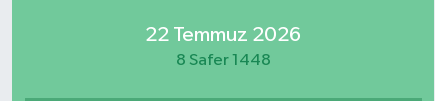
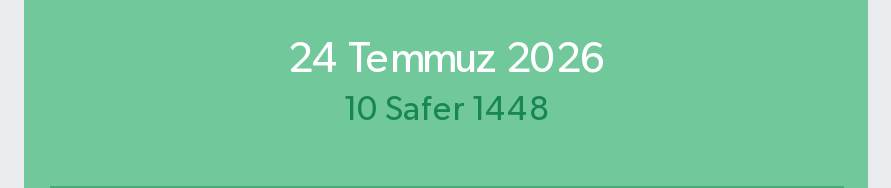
- 22 Temmuz 2026
- 8 Safer 1448
+ 24 Temmuz 2026
+ 10 Safer 1448
